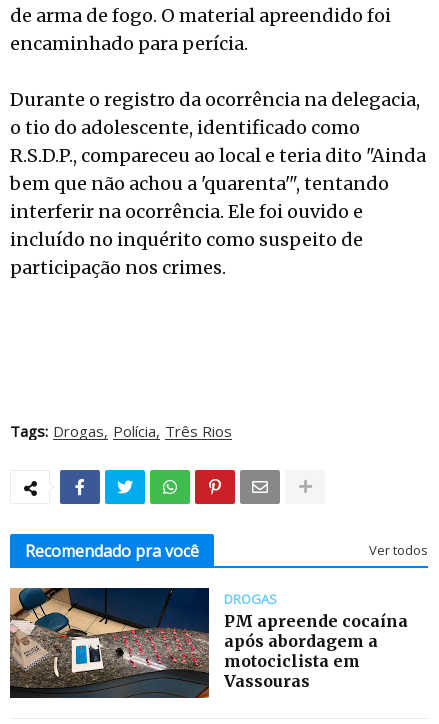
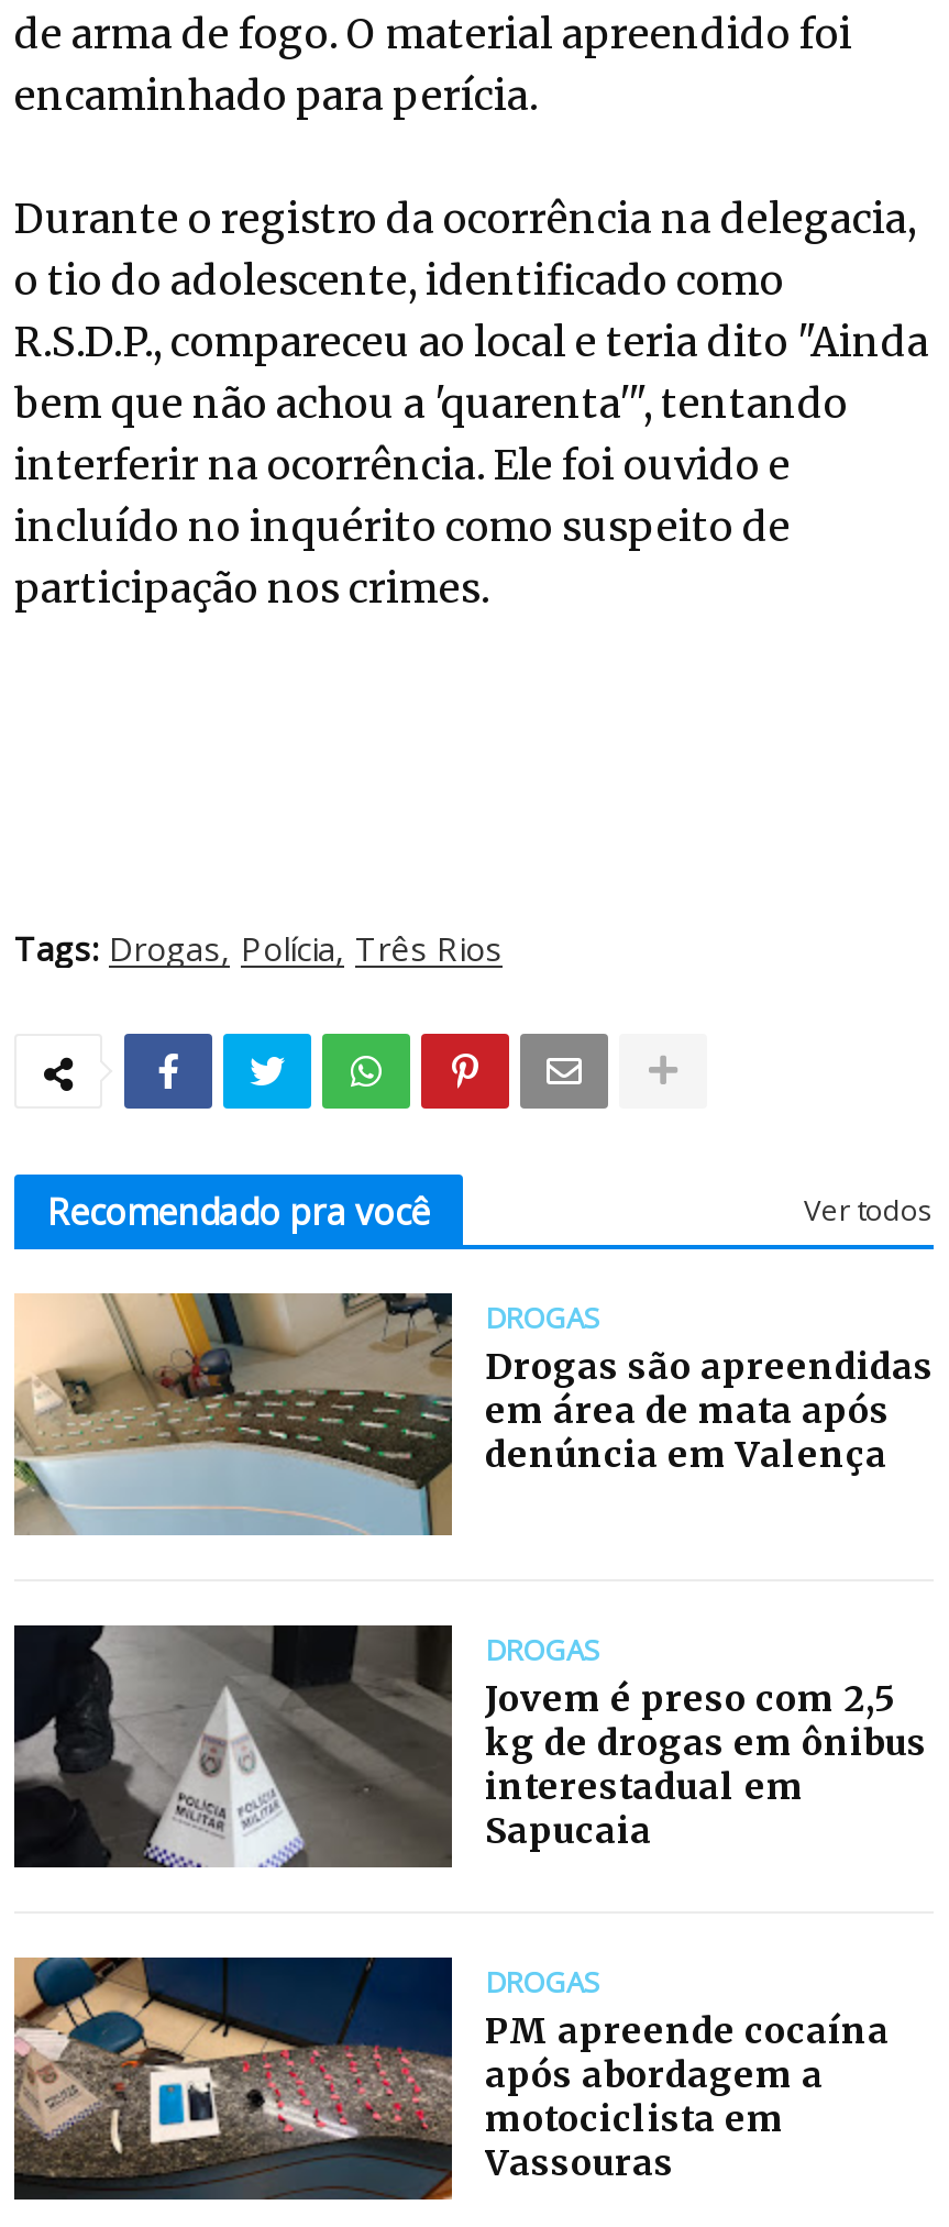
+ [image]
+ Drogas são apreendidas
+ em área de mata após
+ denúncia em Valença

+ [image]
+ DROGAS
+ Jovem é preso com 2,5
+ kg de drogas em ônibus
+ interestadual em
+ Sapucaia
+ DROGAS
